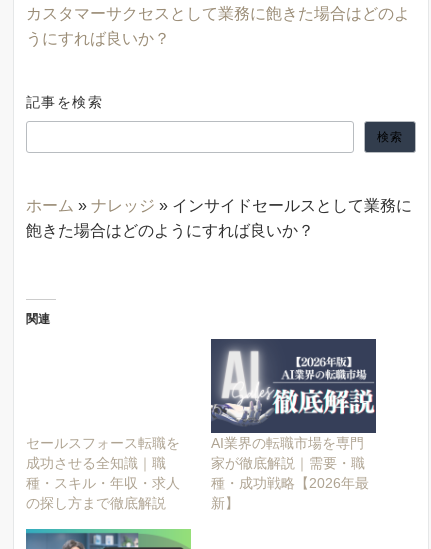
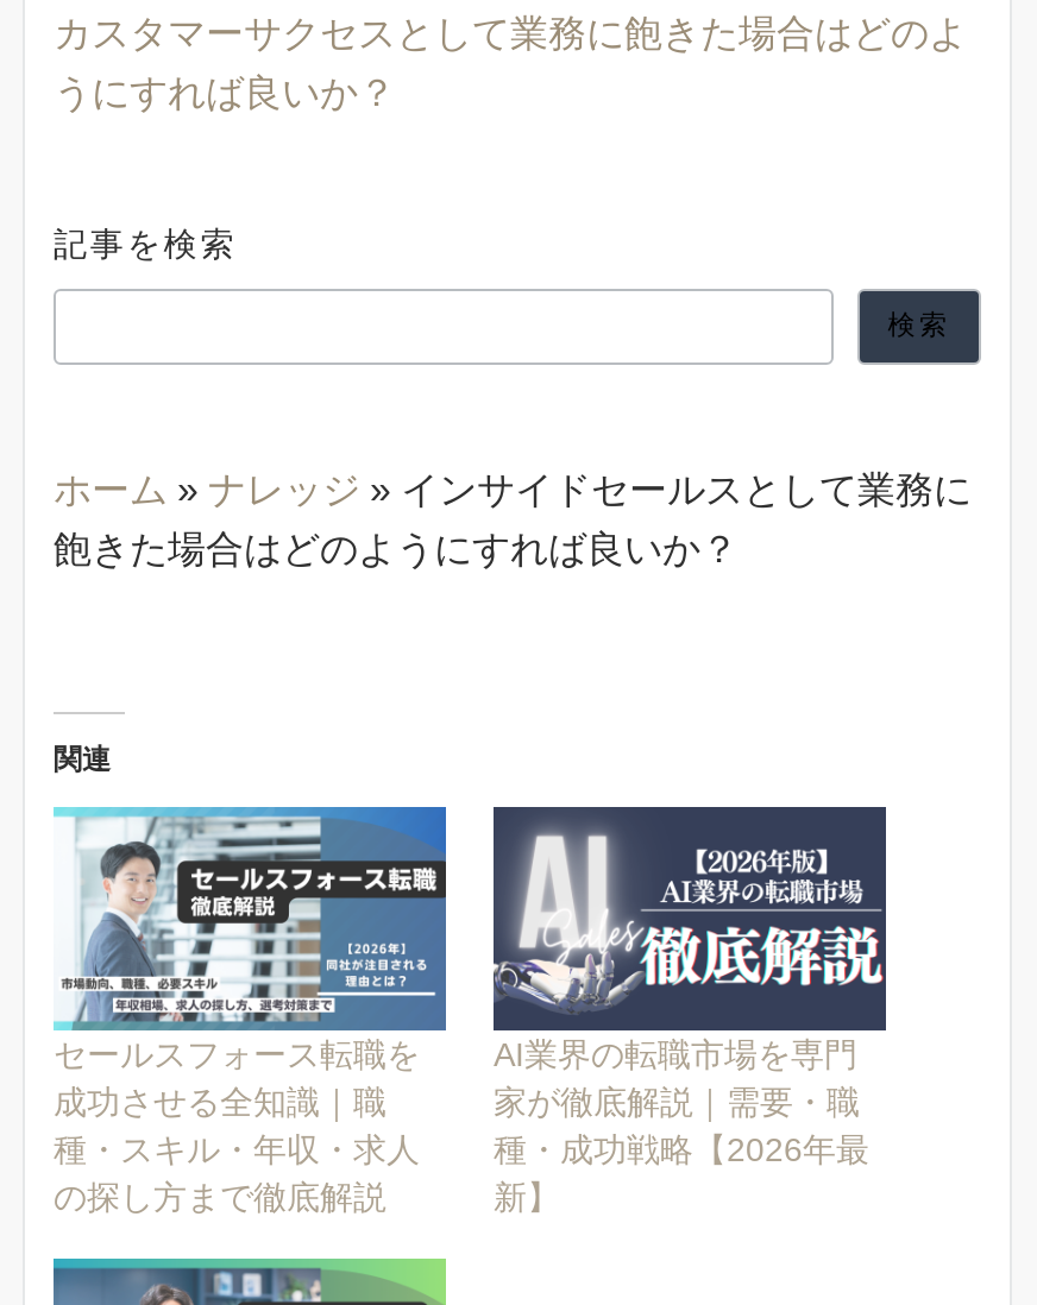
+ [image]
